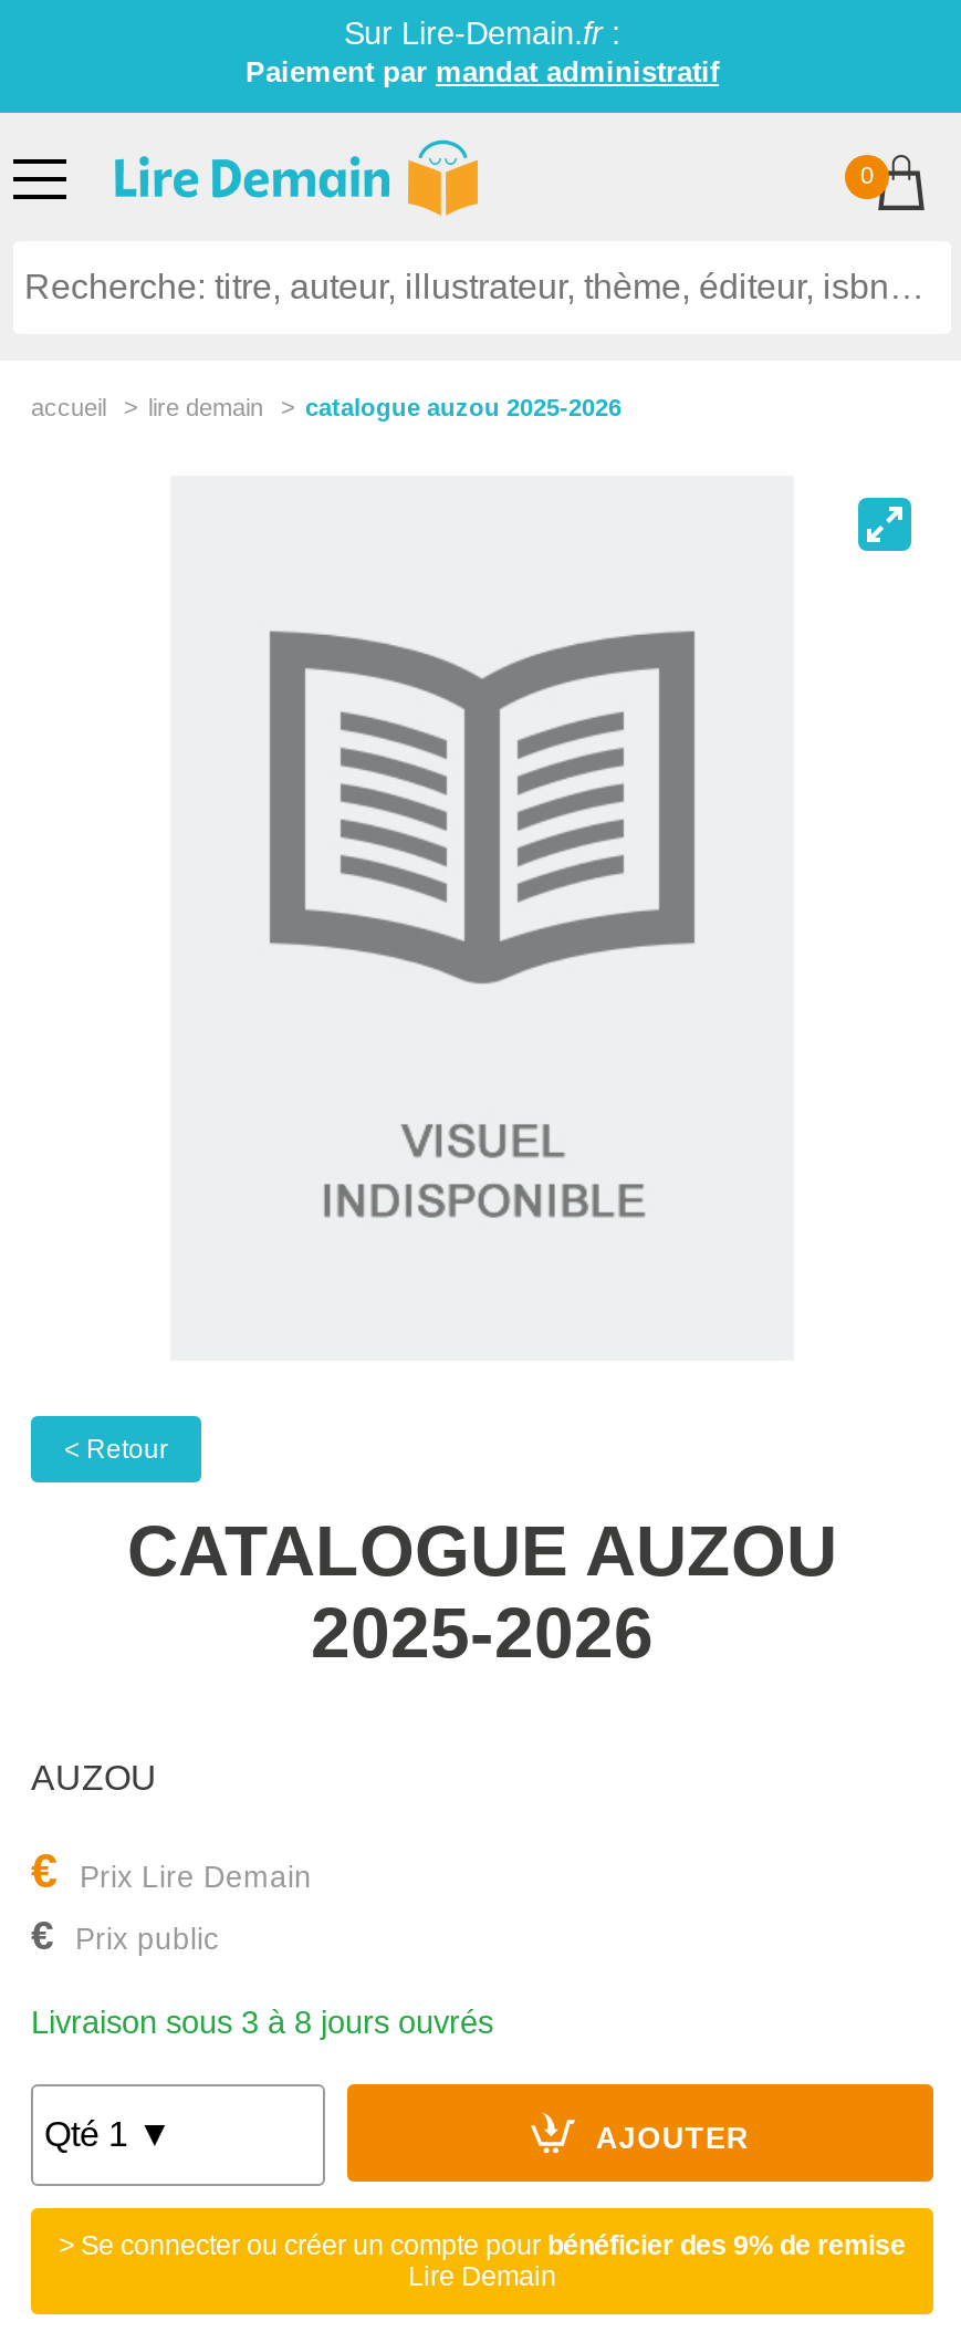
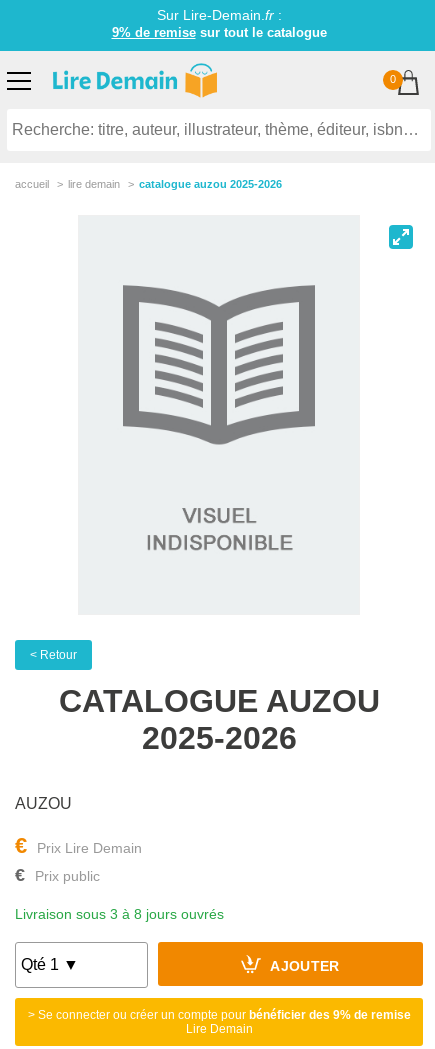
- Paiement par mandat administratif
+ 9% de remise sur tout le catalogue
